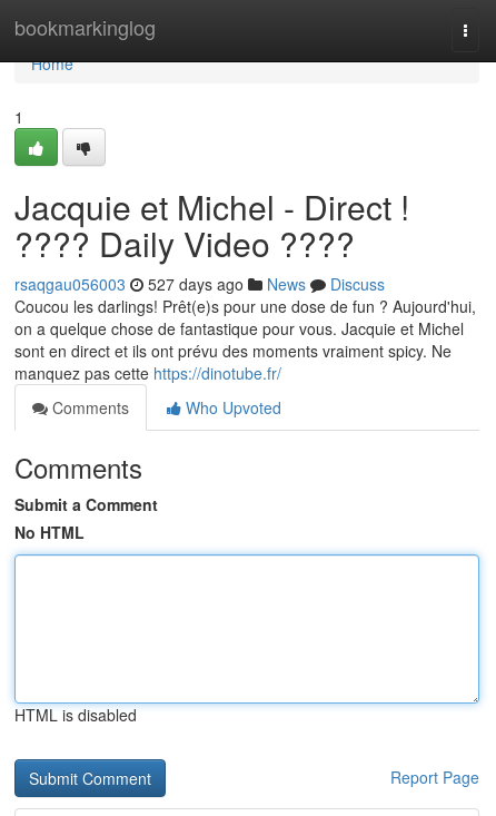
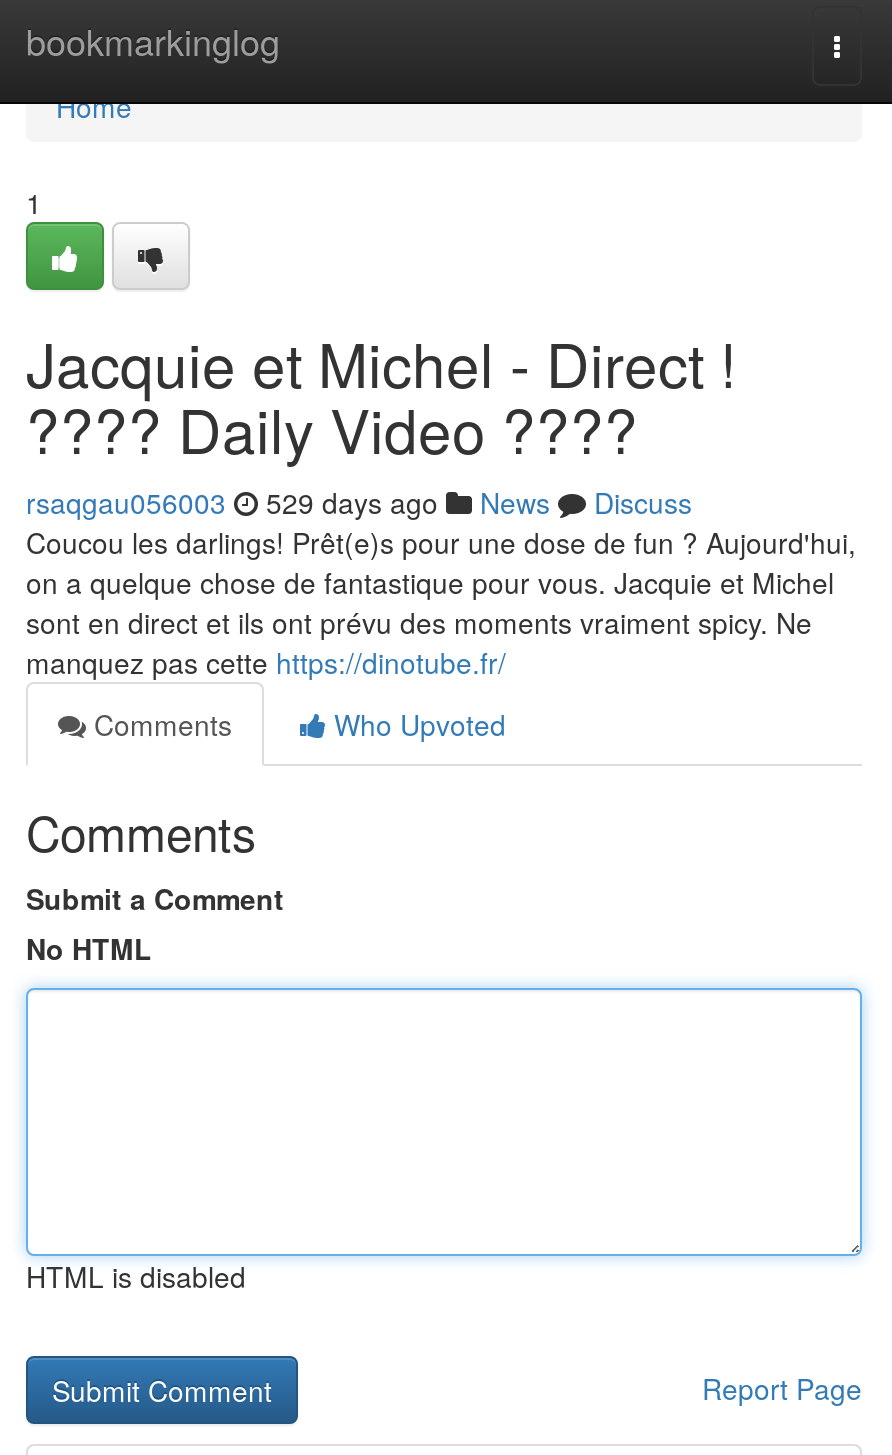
- rsaqgau056003 527 days ago News Discuss
+ rsaqgau056003 529 days ago News Discuss
